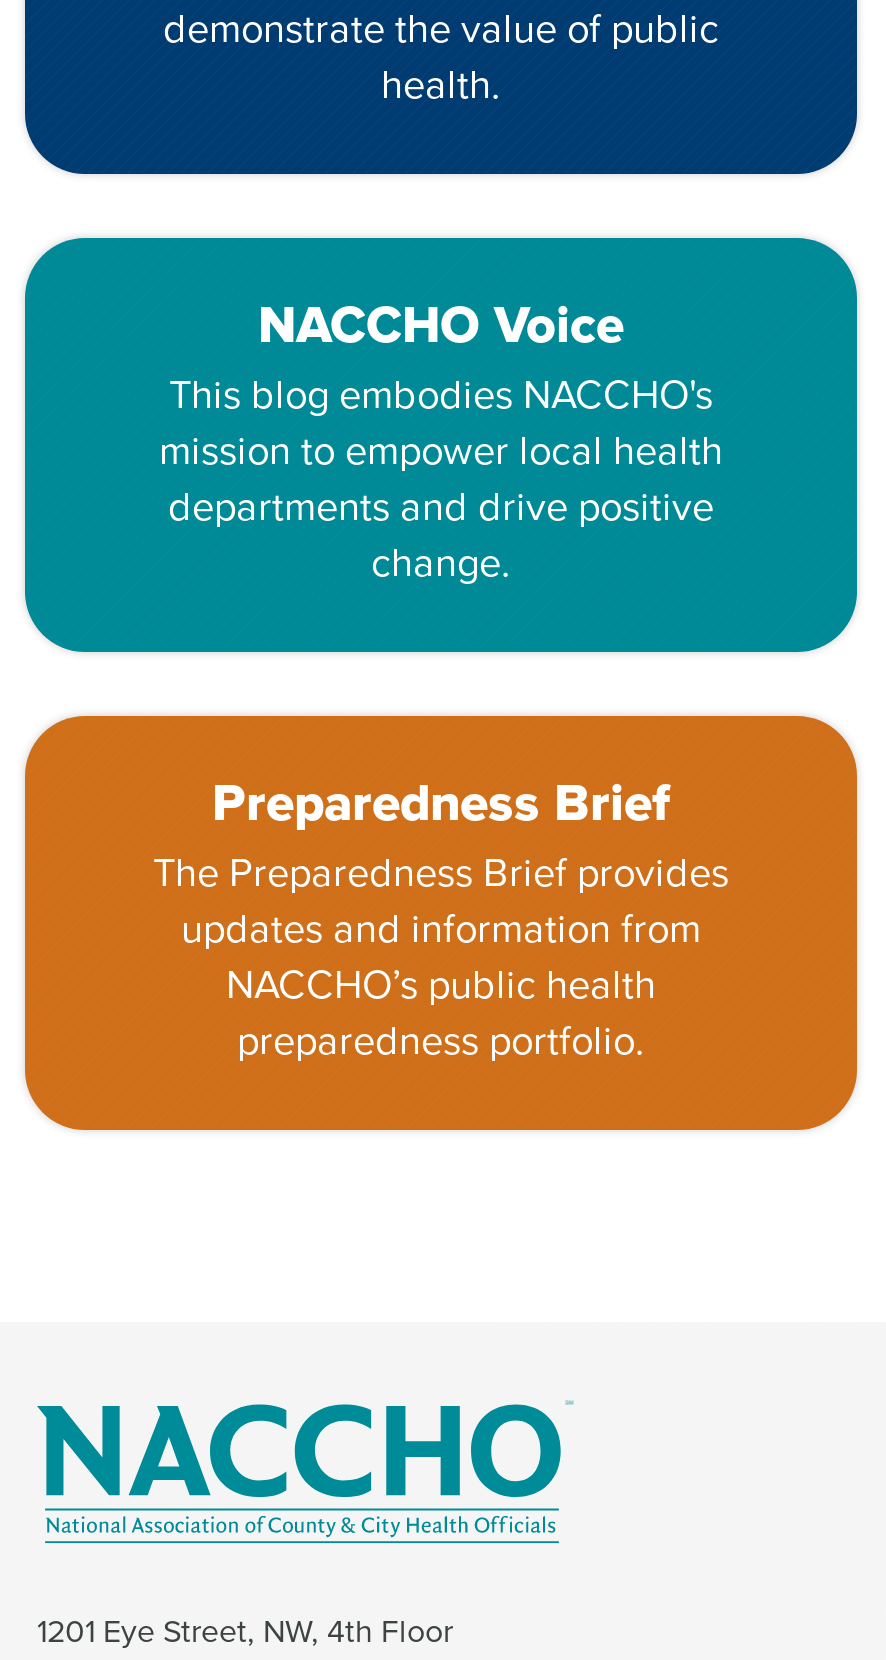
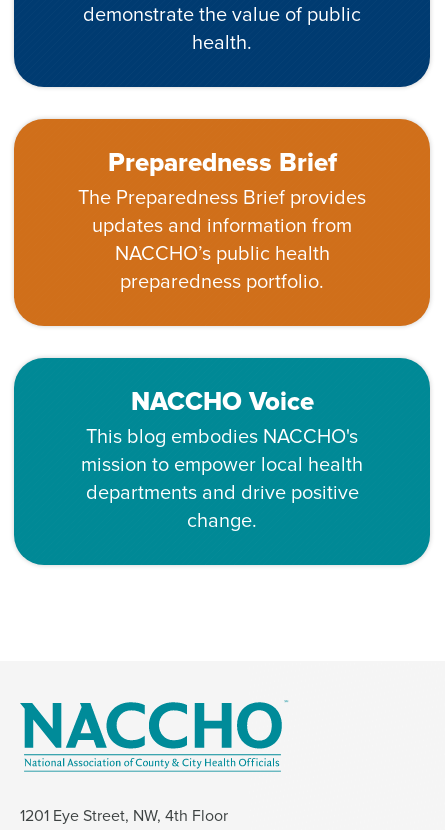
moved down: [image] | NACCHO Voice | This blog embodies NACCHO's | mission to empower local health | departments and drive positive | change.

moved up: [image]

moved up: [image] | Preparedness Brief | The Preparedness Brief provides | updates and information from | NACCHO’s public health | preparedness portfolio.
